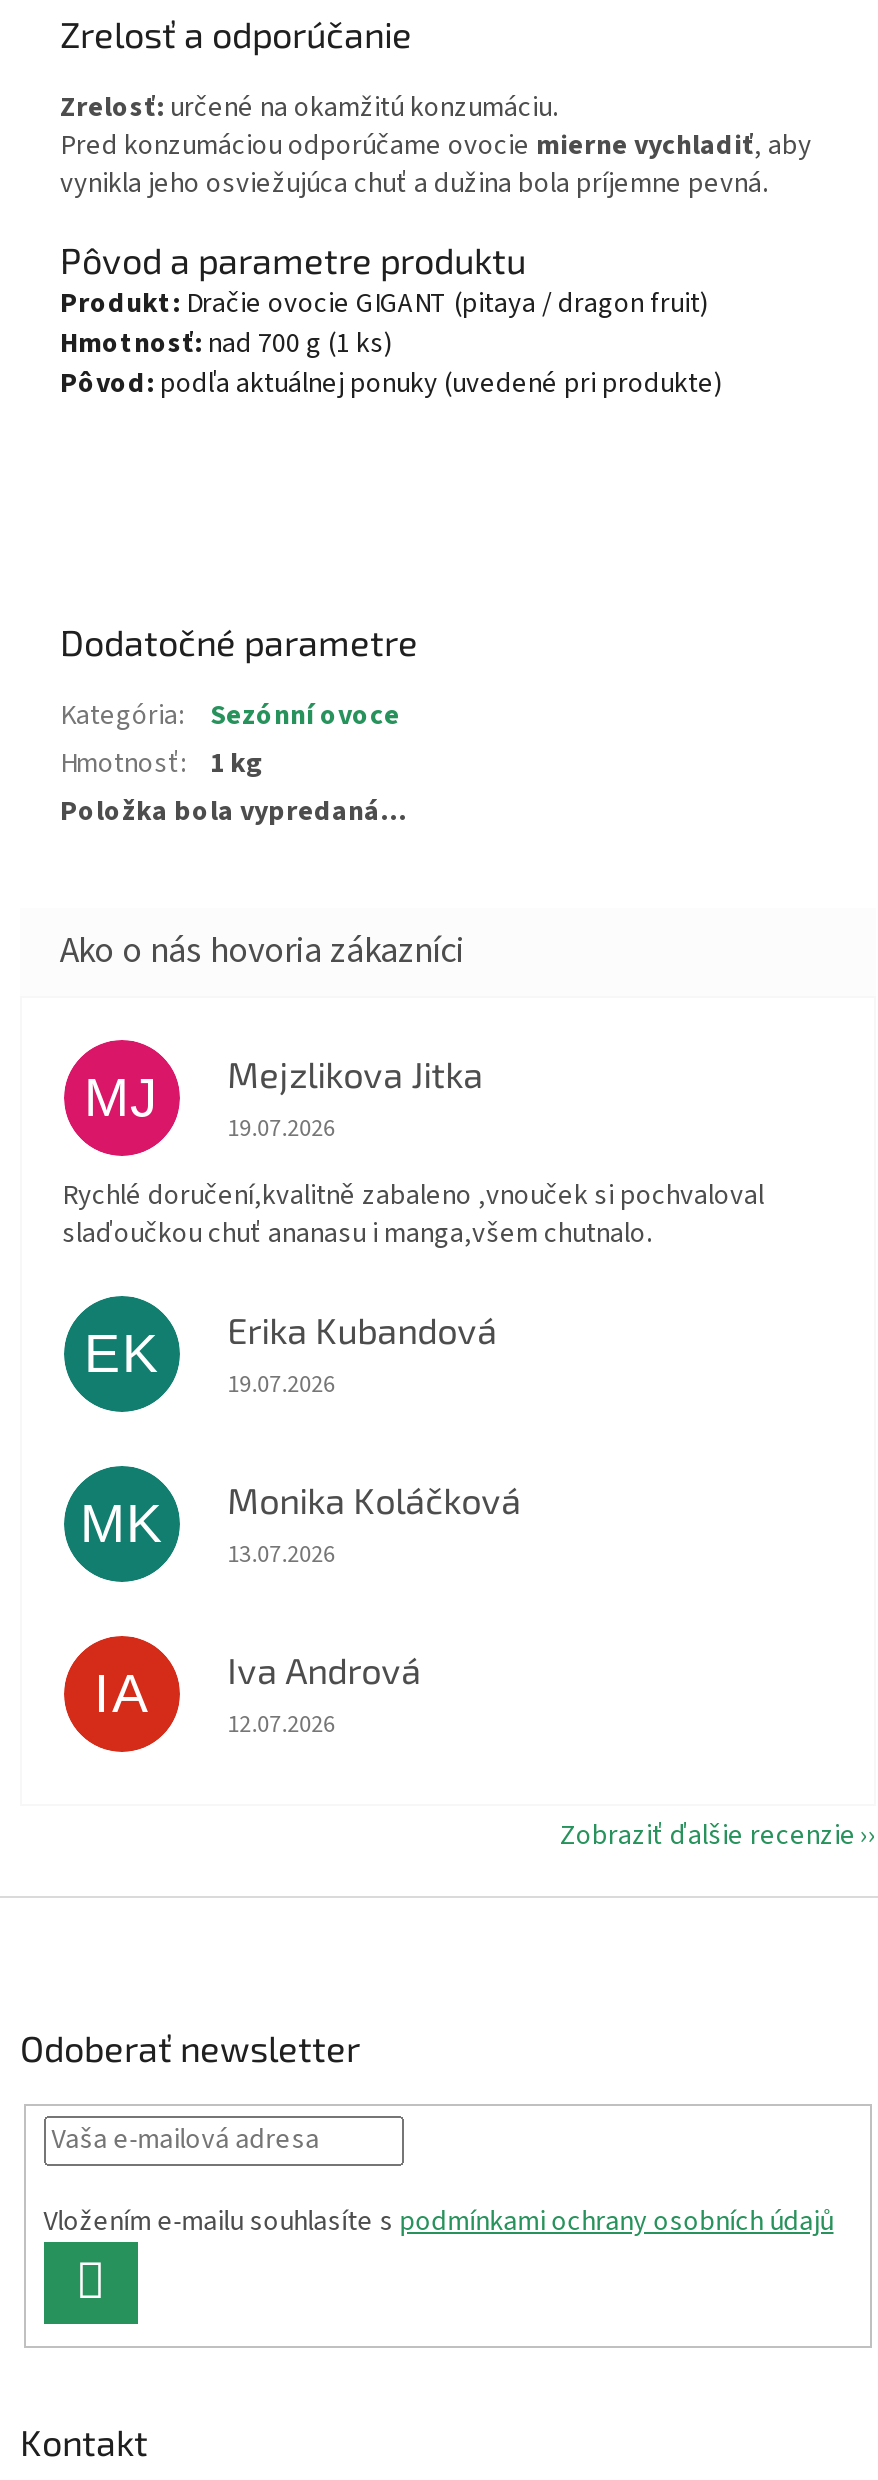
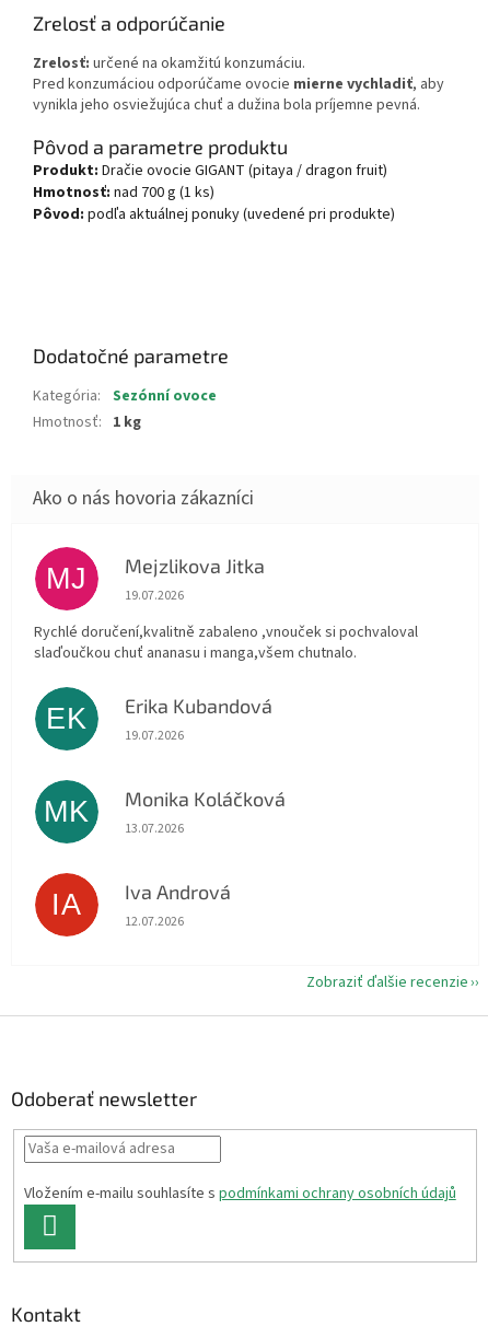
- Položka bola vypredaná…
